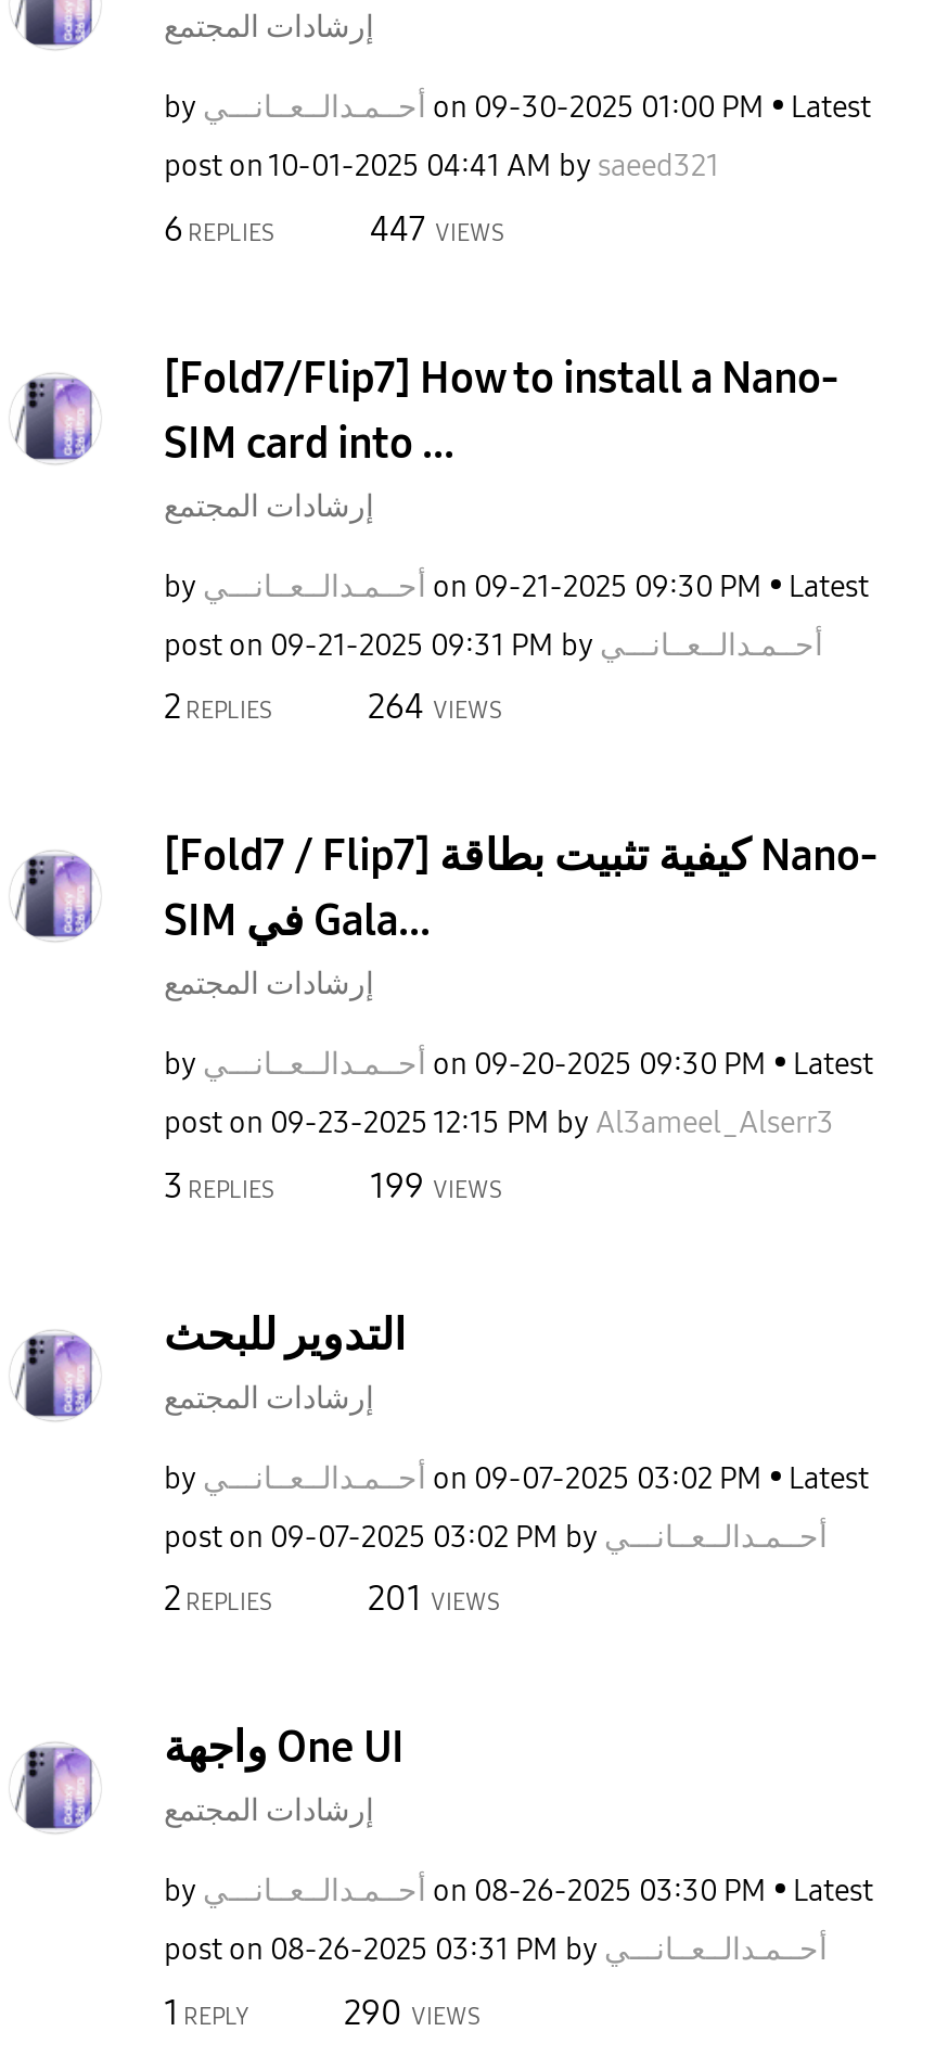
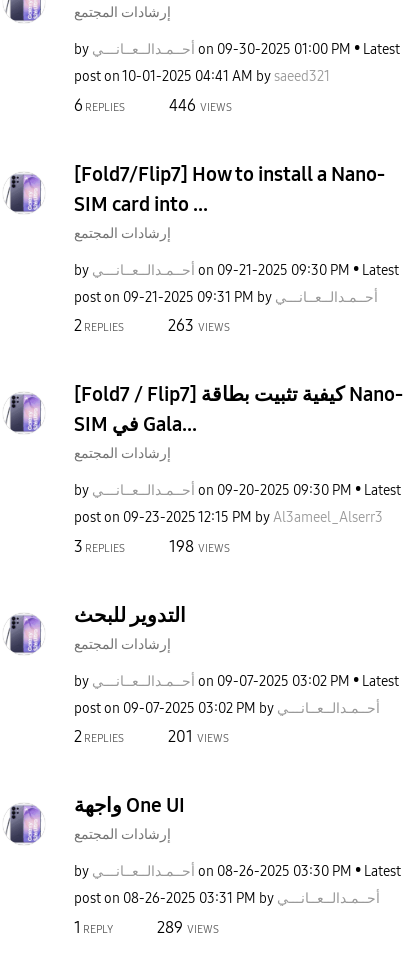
- 447 VIEWS
+ 446 VIEWS

- 264 VIEWS
+ 263 VIEWS

- 199 VIEWS
+ 198 VIEWS

- 290 VIEWS
+ 289 VIEWS
